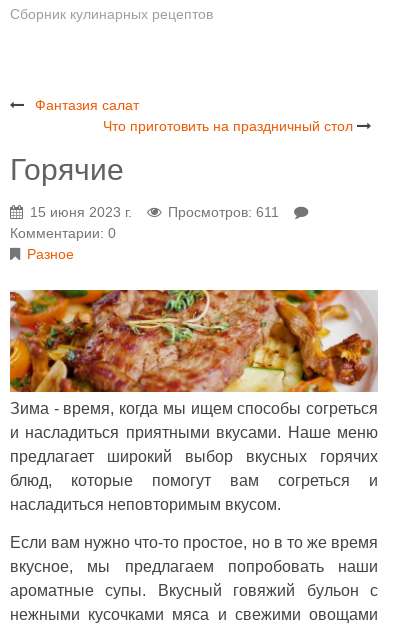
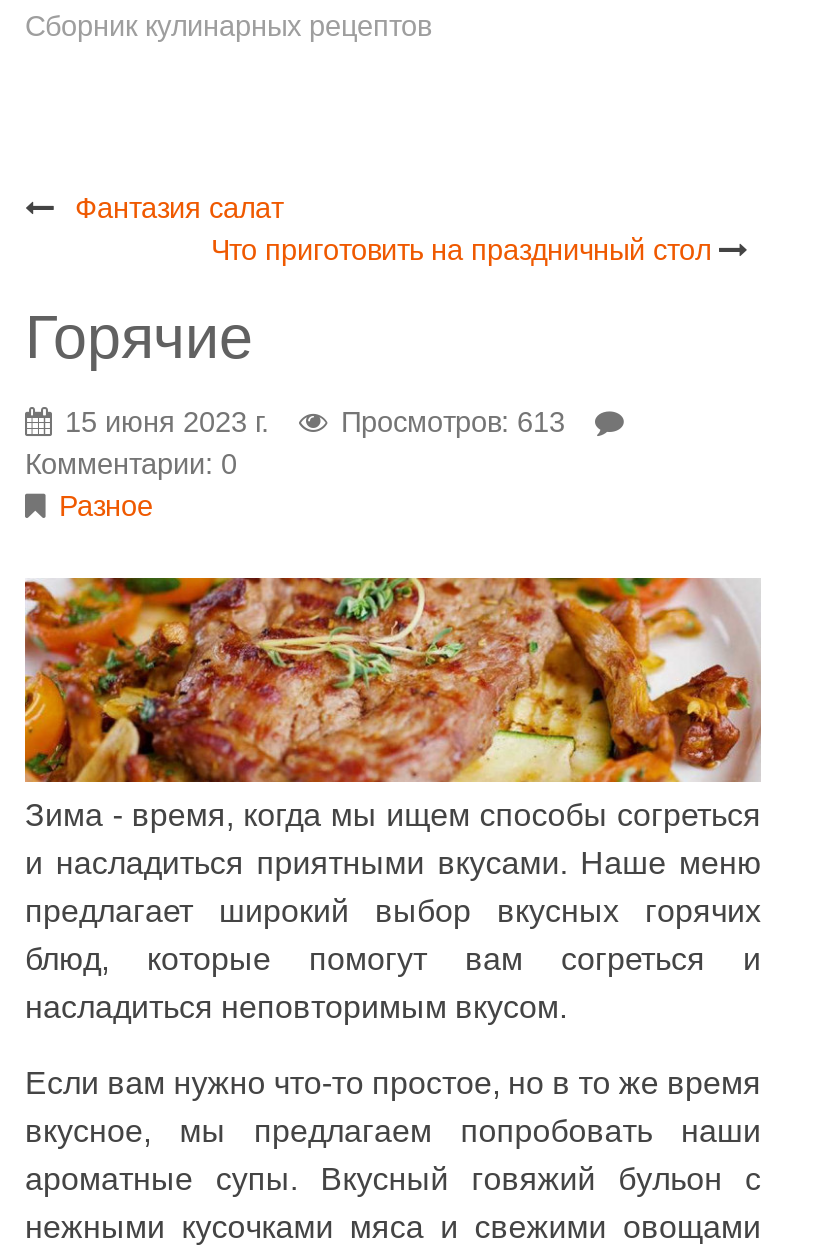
- Просмотров: 611
+ Просмотров: 613
